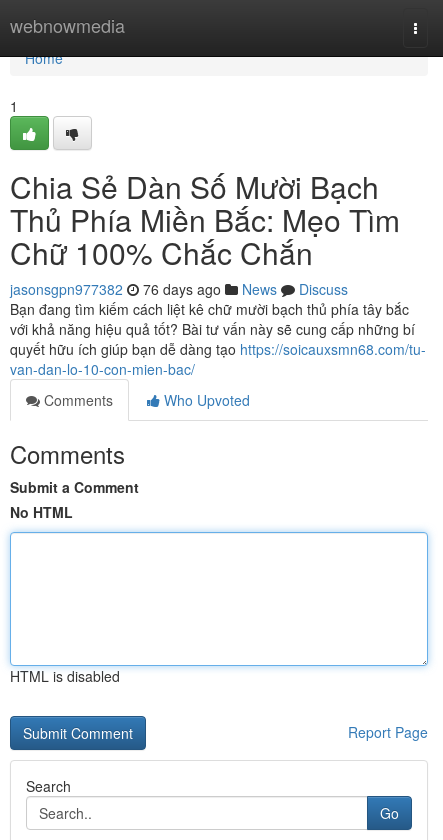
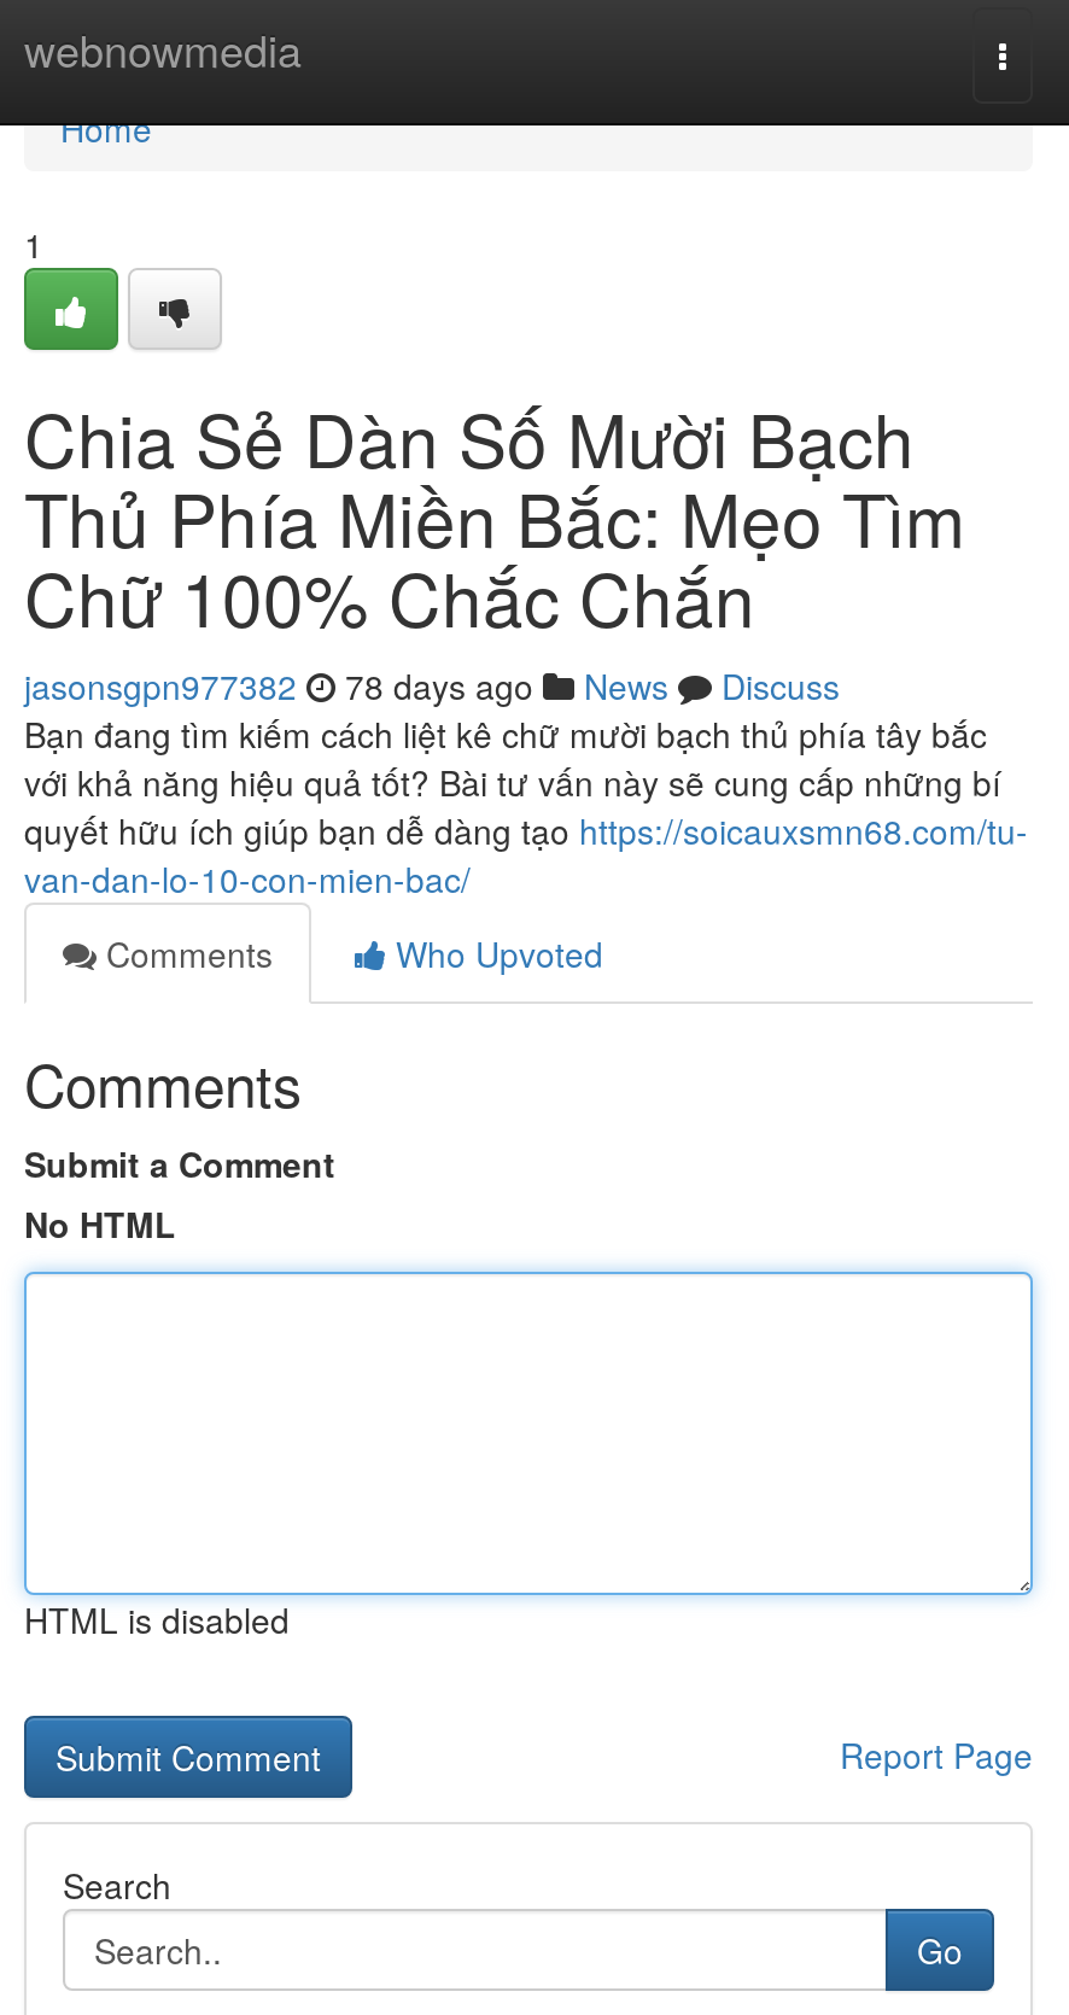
- jasonsgpn977382 76 days ago News Discuss
+ jasonsgpn977382 78 days ago News Discuss
